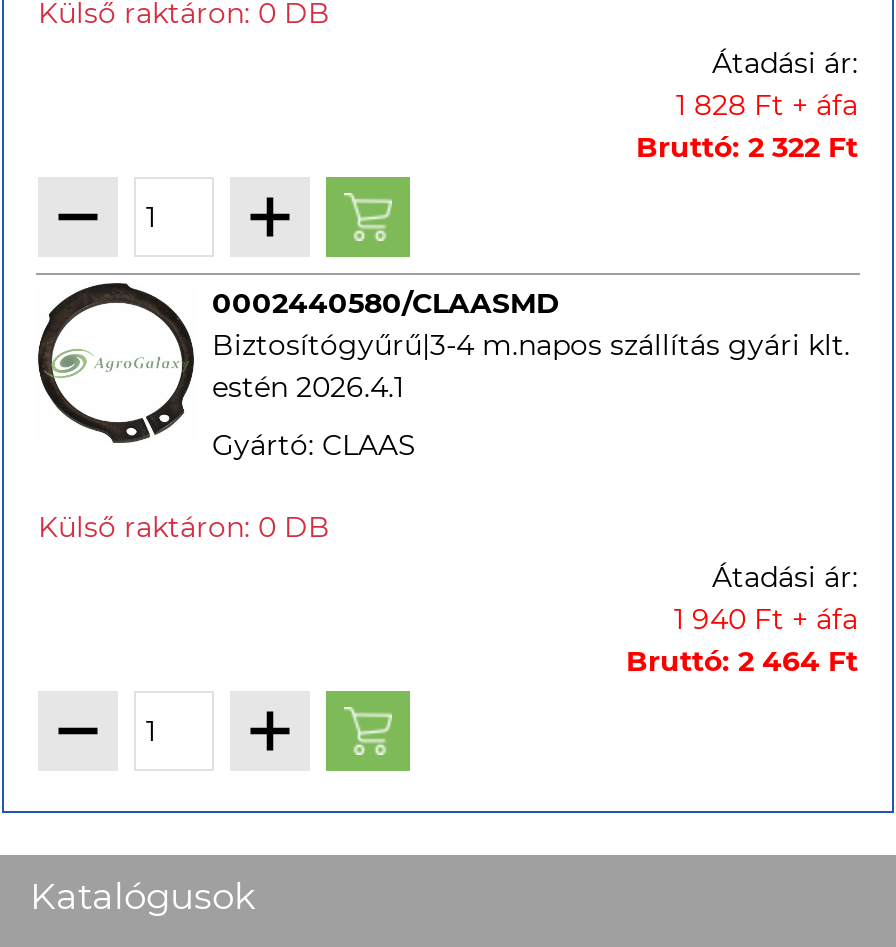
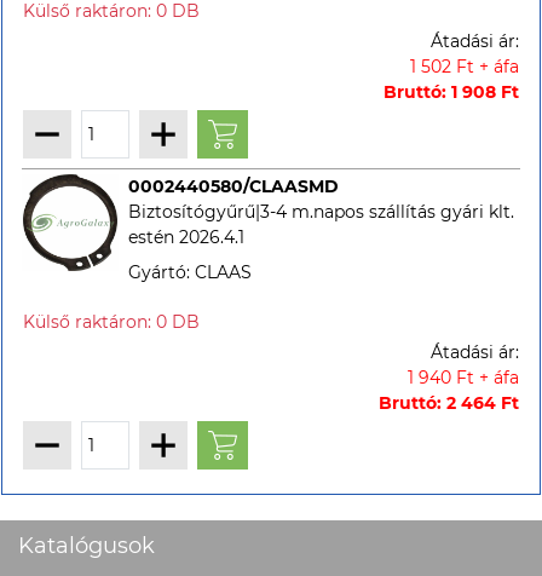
- 1 828 Ft + áfa
+ 1 502 Ft + áfa

- Bruttó: 2 322 Ft
+ Bruttó: 1 908 Ft
